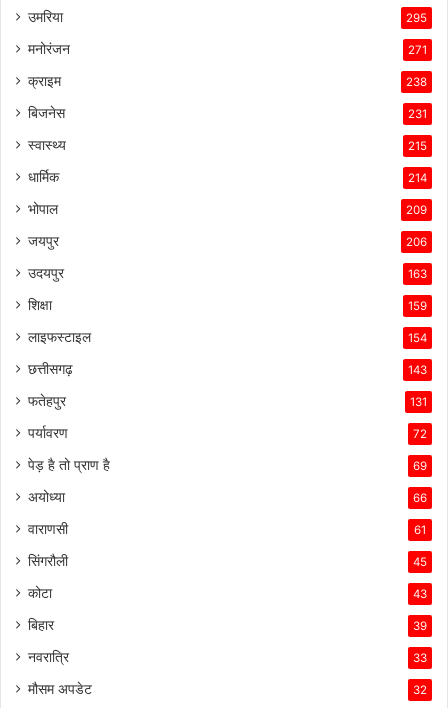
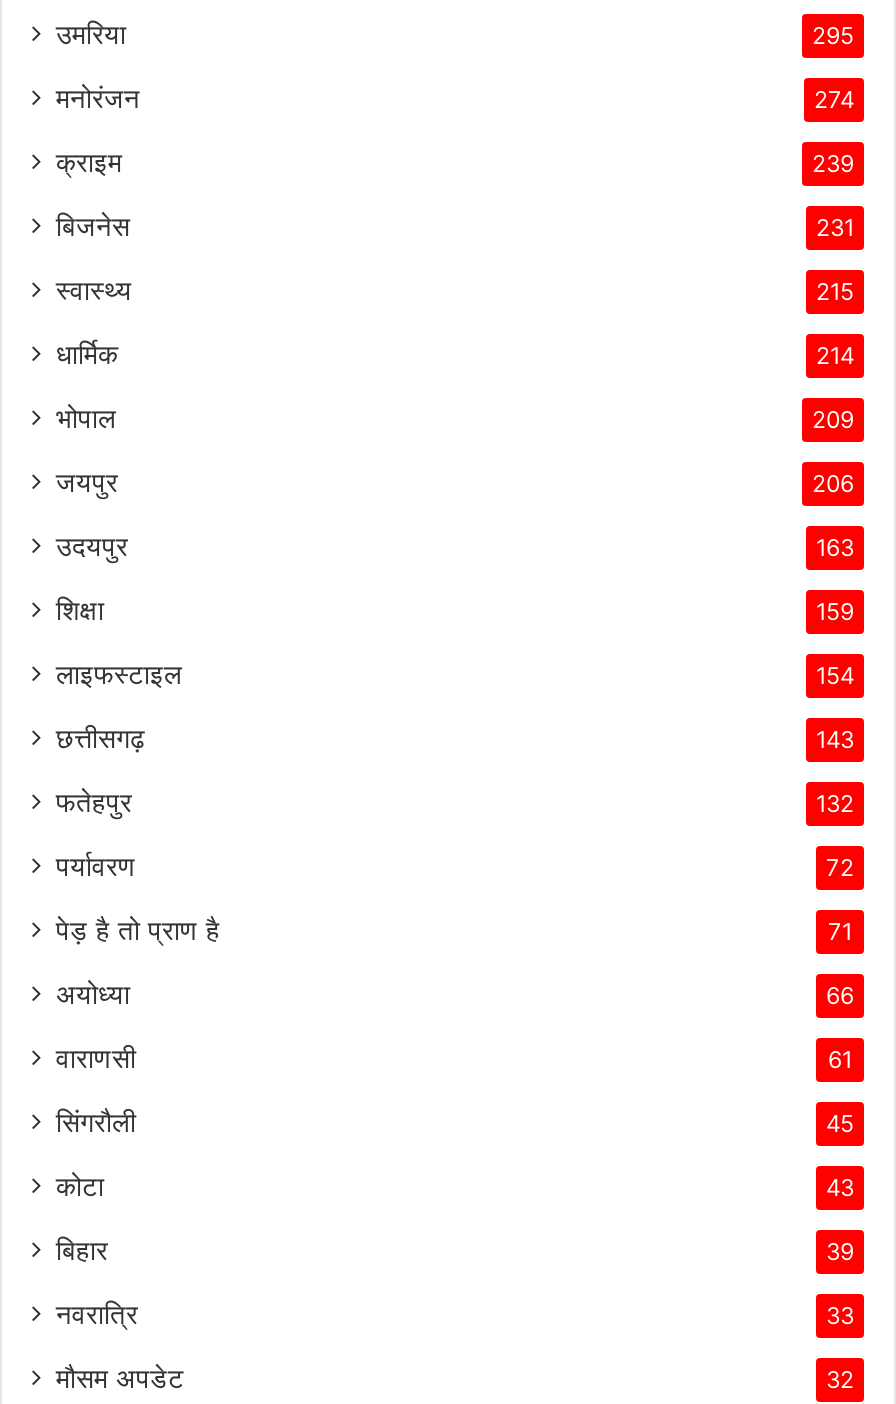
- 271
+ 274

- 238
+ 239

- 131
+ 132

- 69
+ 71
